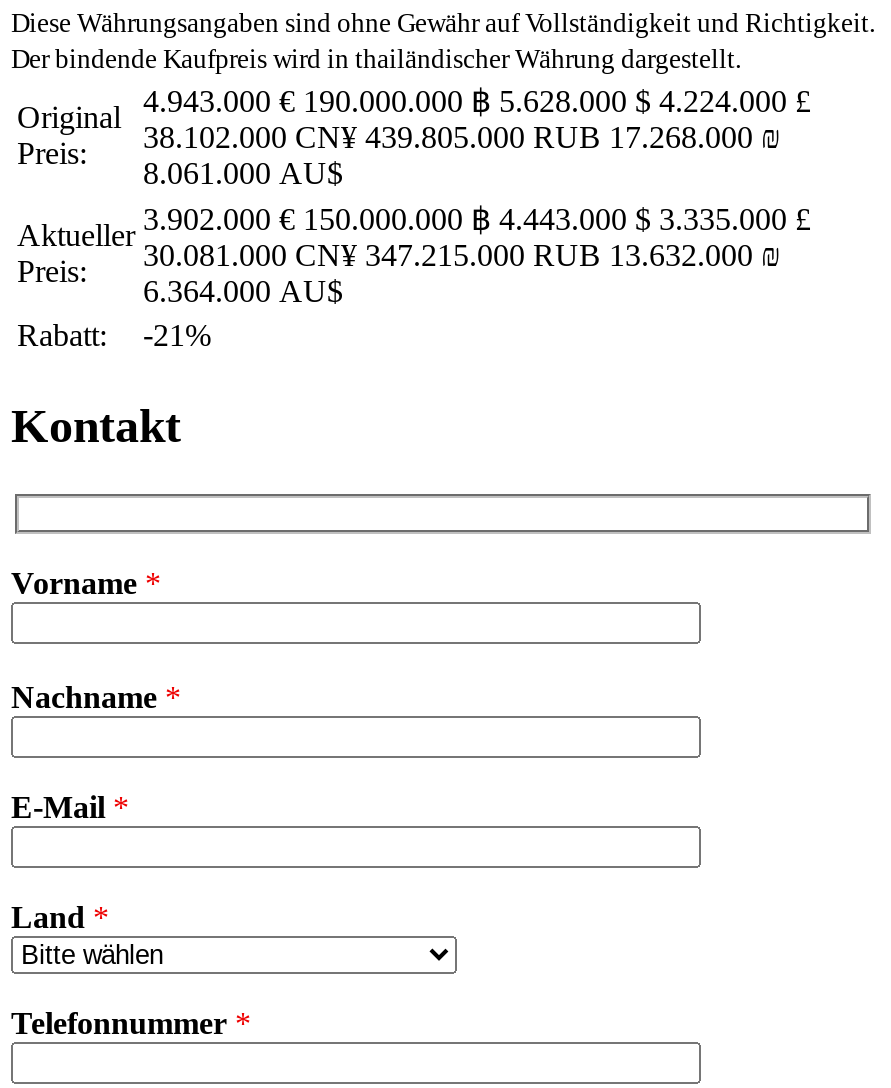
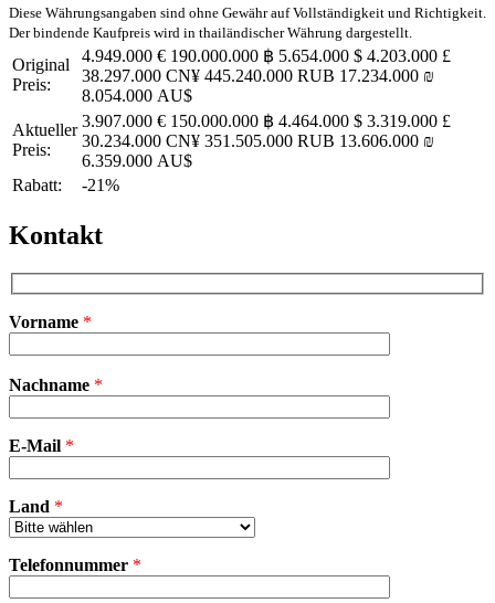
- Original 4.943.000 € 190.000.000 ฿ 5.628.000 $ 4.224.000 £
+ Original 4.949.000 € 190.000.000 ฿ 5.654.000 $ 4.203.000 £

- Preis: 38.102.000 CN¥ 439.805.000 RUB 17.268.000 ₪
+ Preis: 38.297.000 CN¥ 445.240.000 RUB 17.234.000 ₪

- 8.061.000 AU$
+ 8.054.000 AU$

- Aktueller 3.902.000 € 150.000.000 ฿ 4.443.000 $ 3.335.000 £
+ Aktueller 3.907.000 € 150.000.000 ฿ 4.464.000 $ 3.319.000 £

- Preis: 30.081.000 CN¥ 347.215.000 RUB 13.632.000 ₪
+ Preis: 30.234.000 CN¥ 351.505.000 RUB 13.606.000 ₪

- 6.364.000 AU$
+ 6.359.000 AU$
